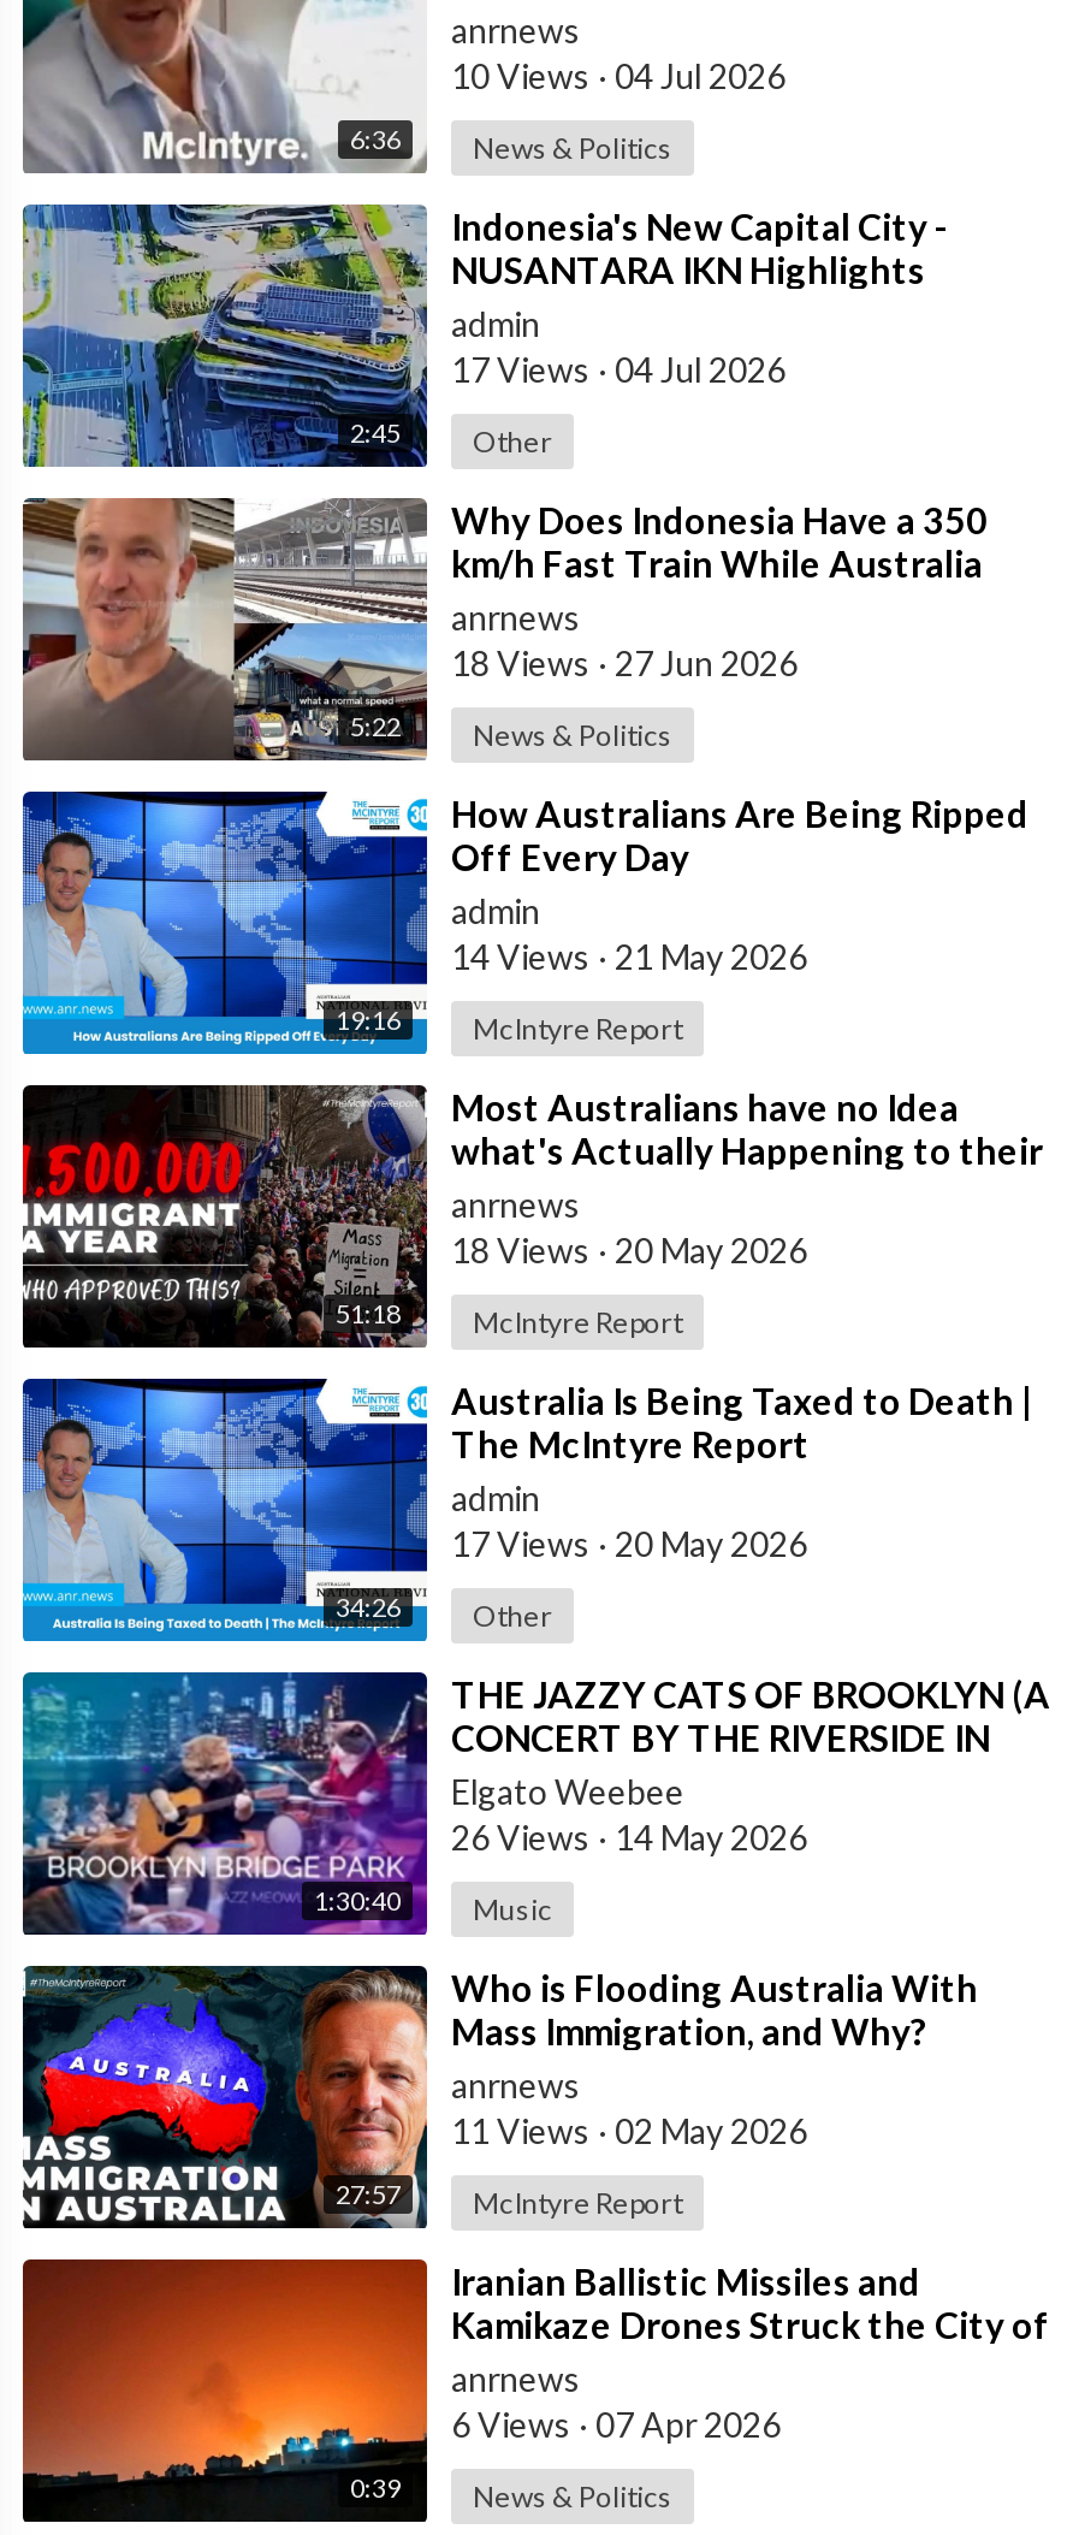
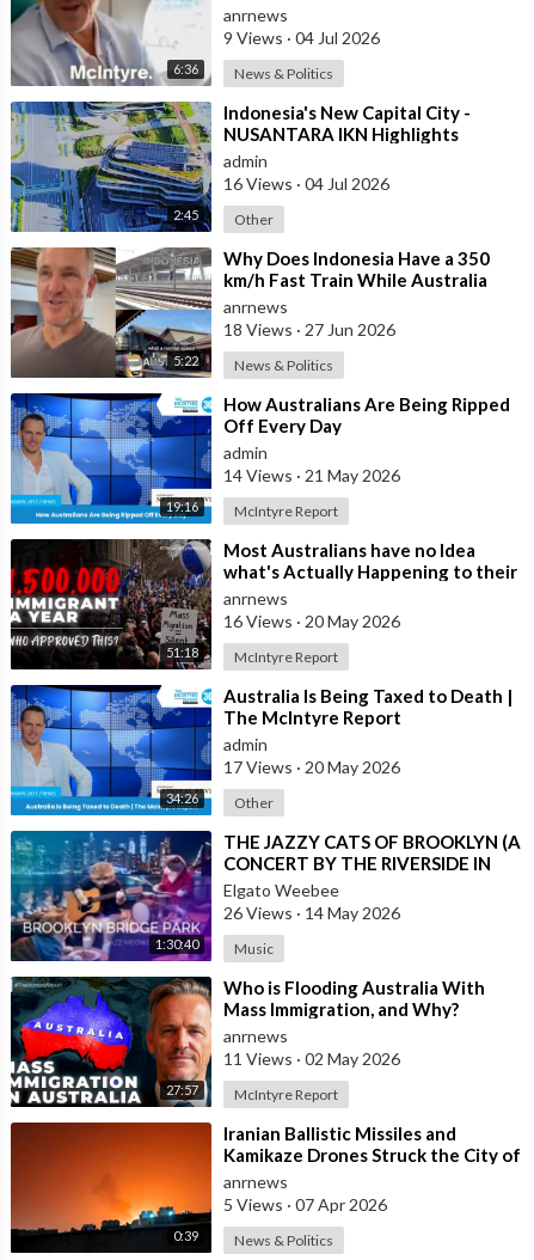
- 10 Views · 04 Jul 2026
+ 9 Views · 04 Jul 2026

- 17 Views · 04 Jul 2026
+ 16 Views · 04 Jul 2026

- 18 Views · 20 May 2026
+ 16 Views · 20 May 2026

- 6 Views · 07 Apr 2026
+ 5 Views · 07 Apr 2026
